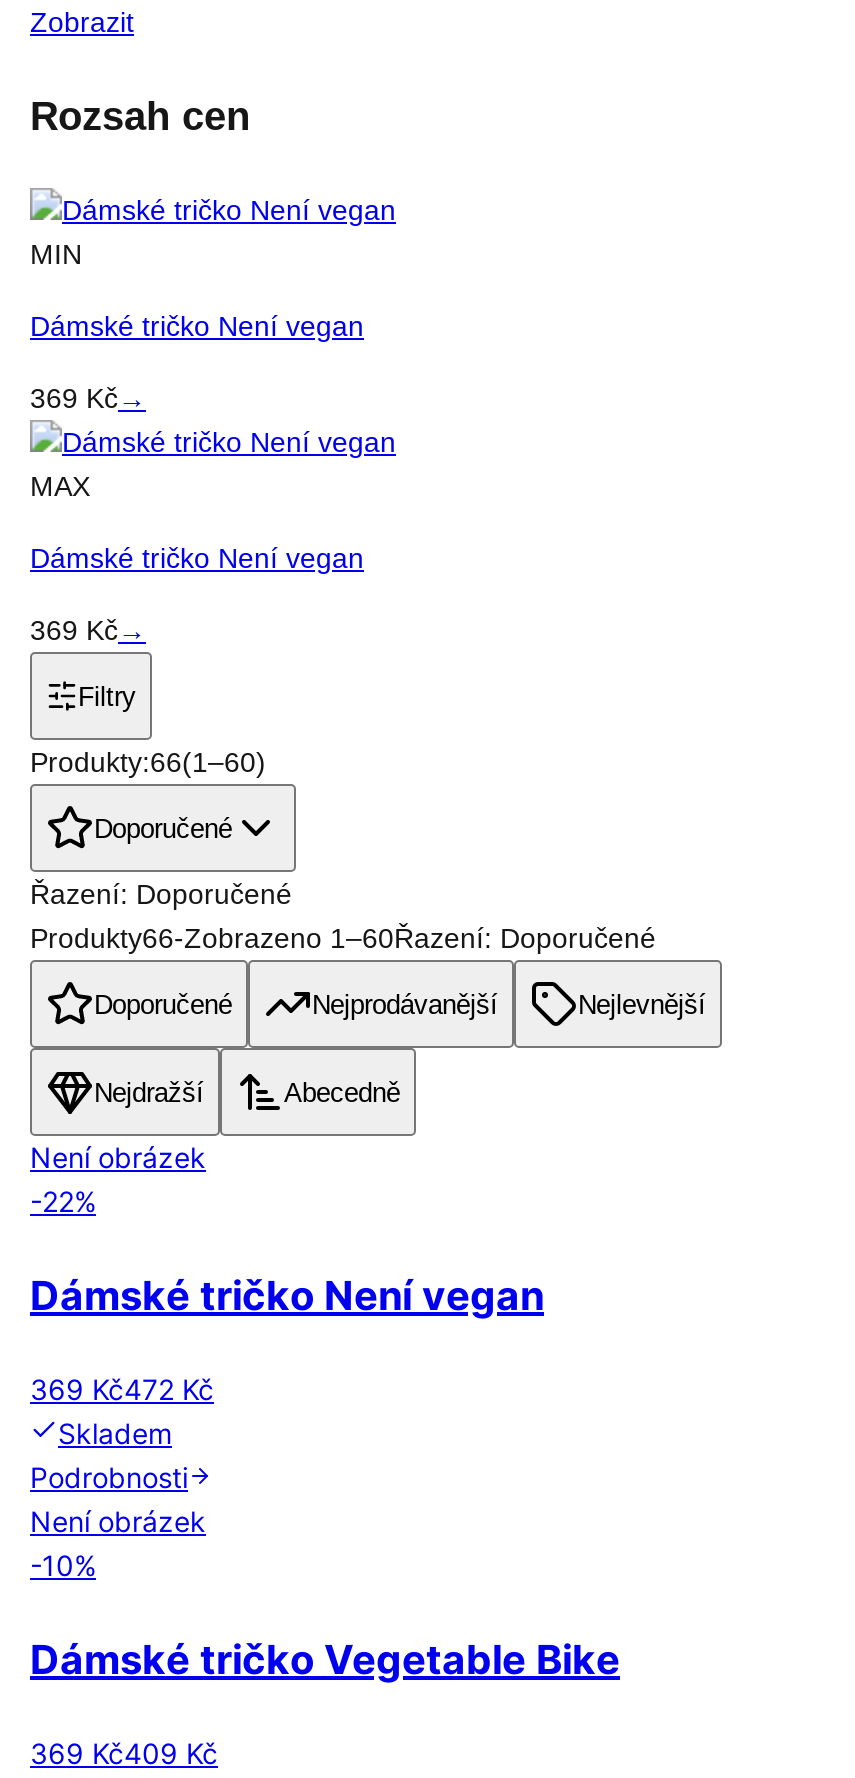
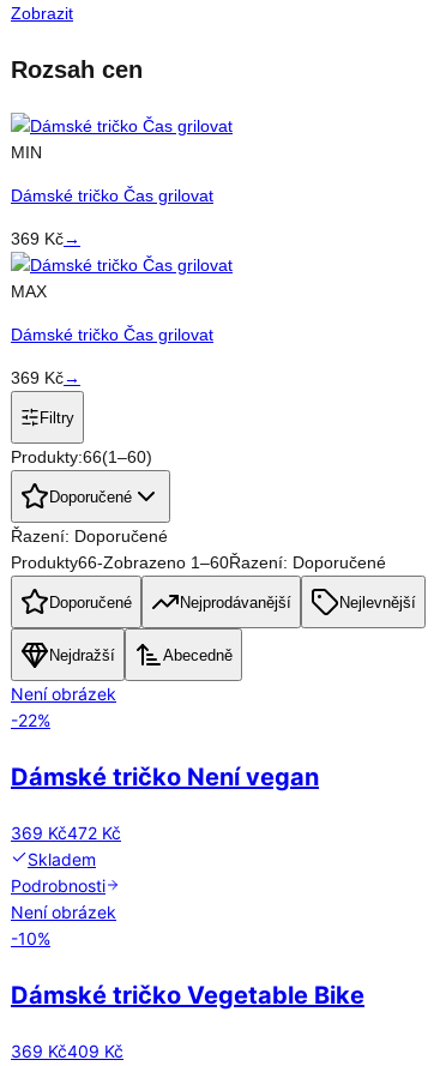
- Dámské tričko Není vegan
+ Dámské tričko Čas grilovat

- Dámské tričko Není vegan
+ Dámské tričko Čas grilovat
